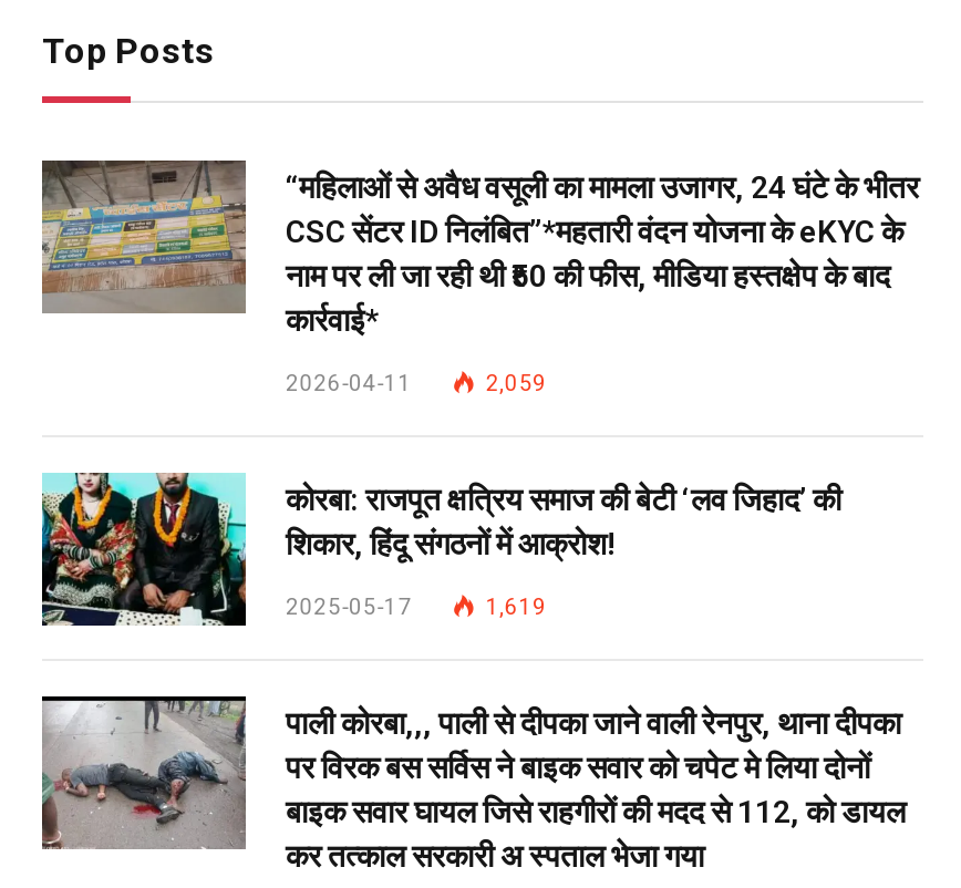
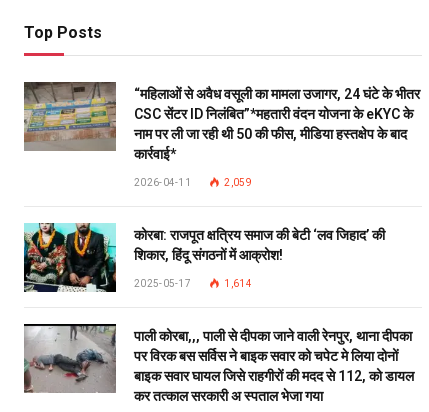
- 1,619
+ 1,614
